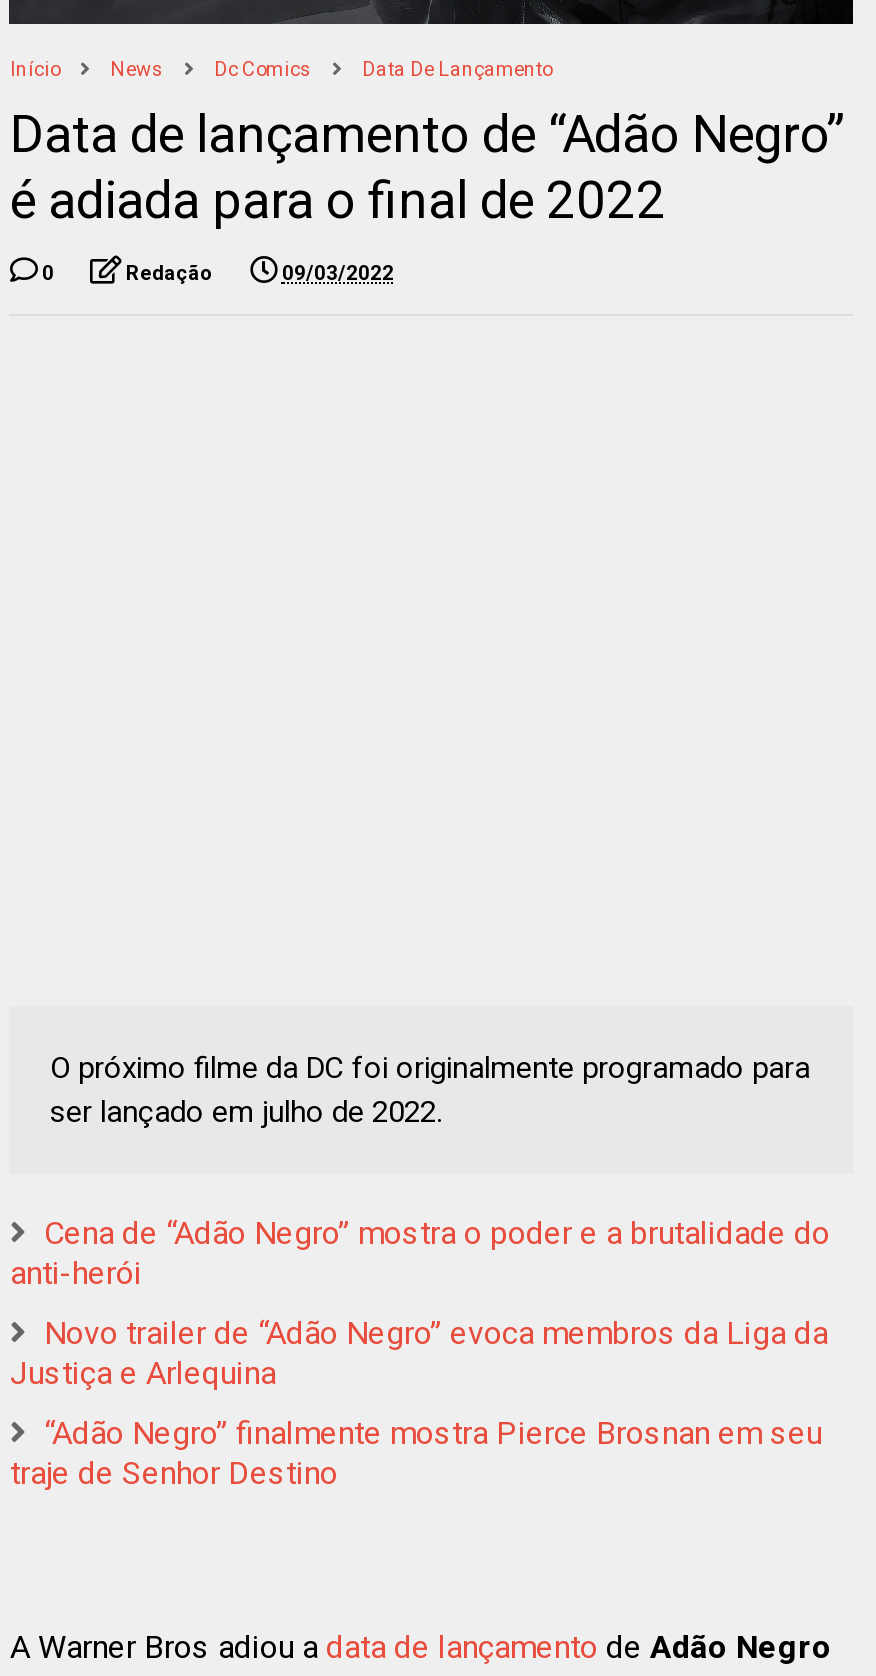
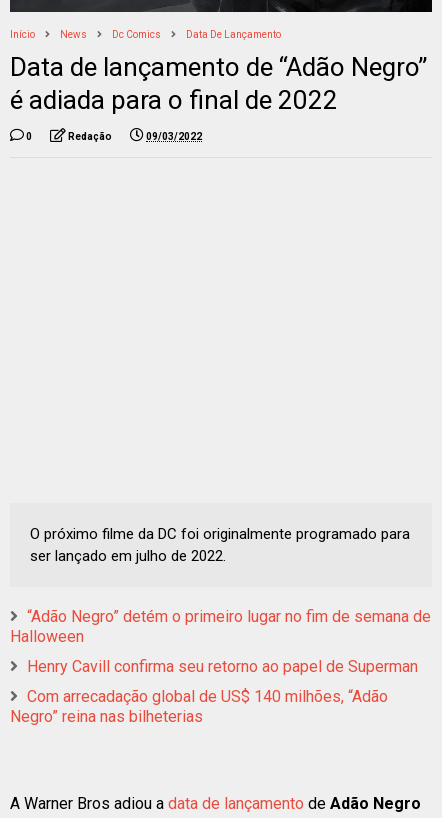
- Cena de “Adão Negro” mostra o poder e a brutalidade do
- anti-herói
+ “Adão Negro” detém o primeiro lugar no fim de semana de
+ Halloween

- Novo trailer de “Adão Negro” evoca membros da Liga da
- Justiça e Arlequina
+ Henry Cavill confirma seu retorno ao papel de Superman

- “Adão Negro” finalmente mostra Pierce Brosnan em seu
- traje de Senhor Destino
+ Com arrecadação global de US$ 140 milhões, “Adão
+ Negro” reina nas bilheterias
